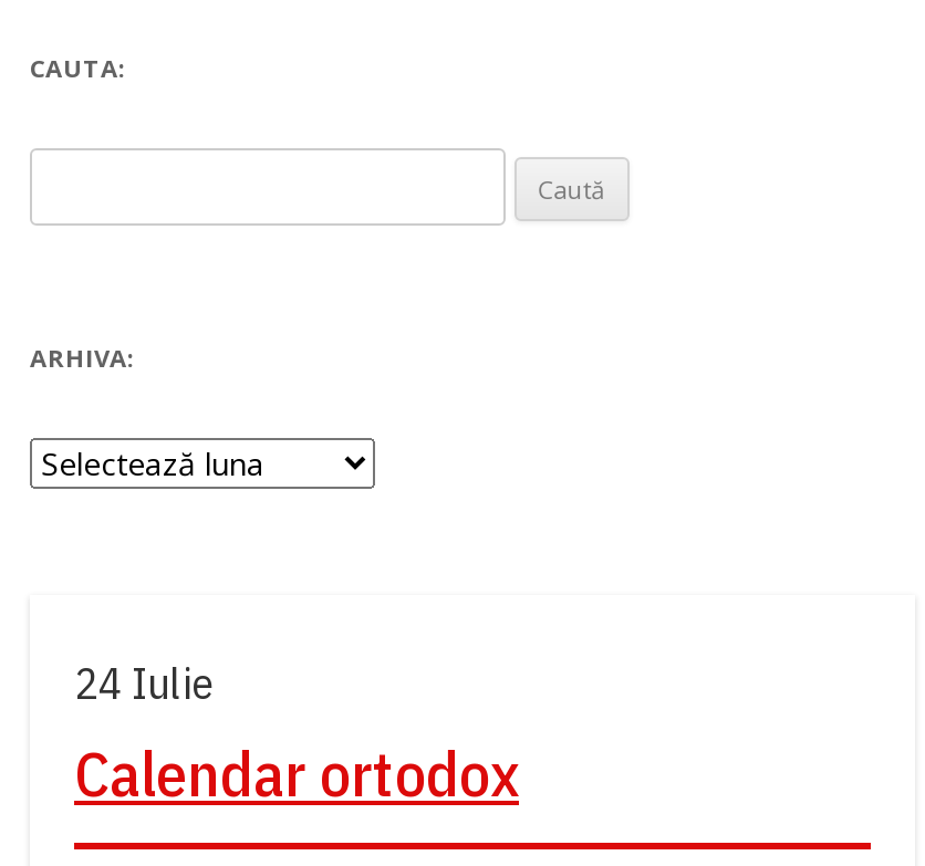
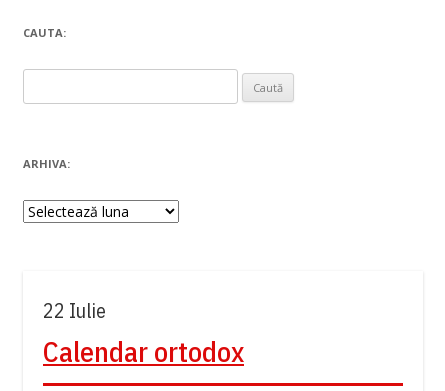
- 24 Iulie
+ 22 Iulie
